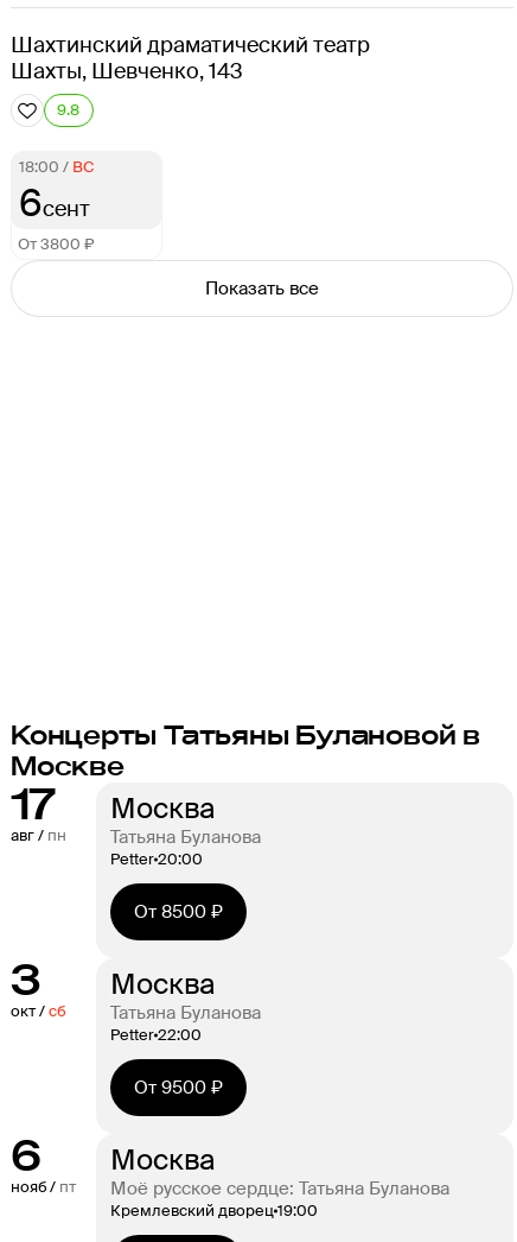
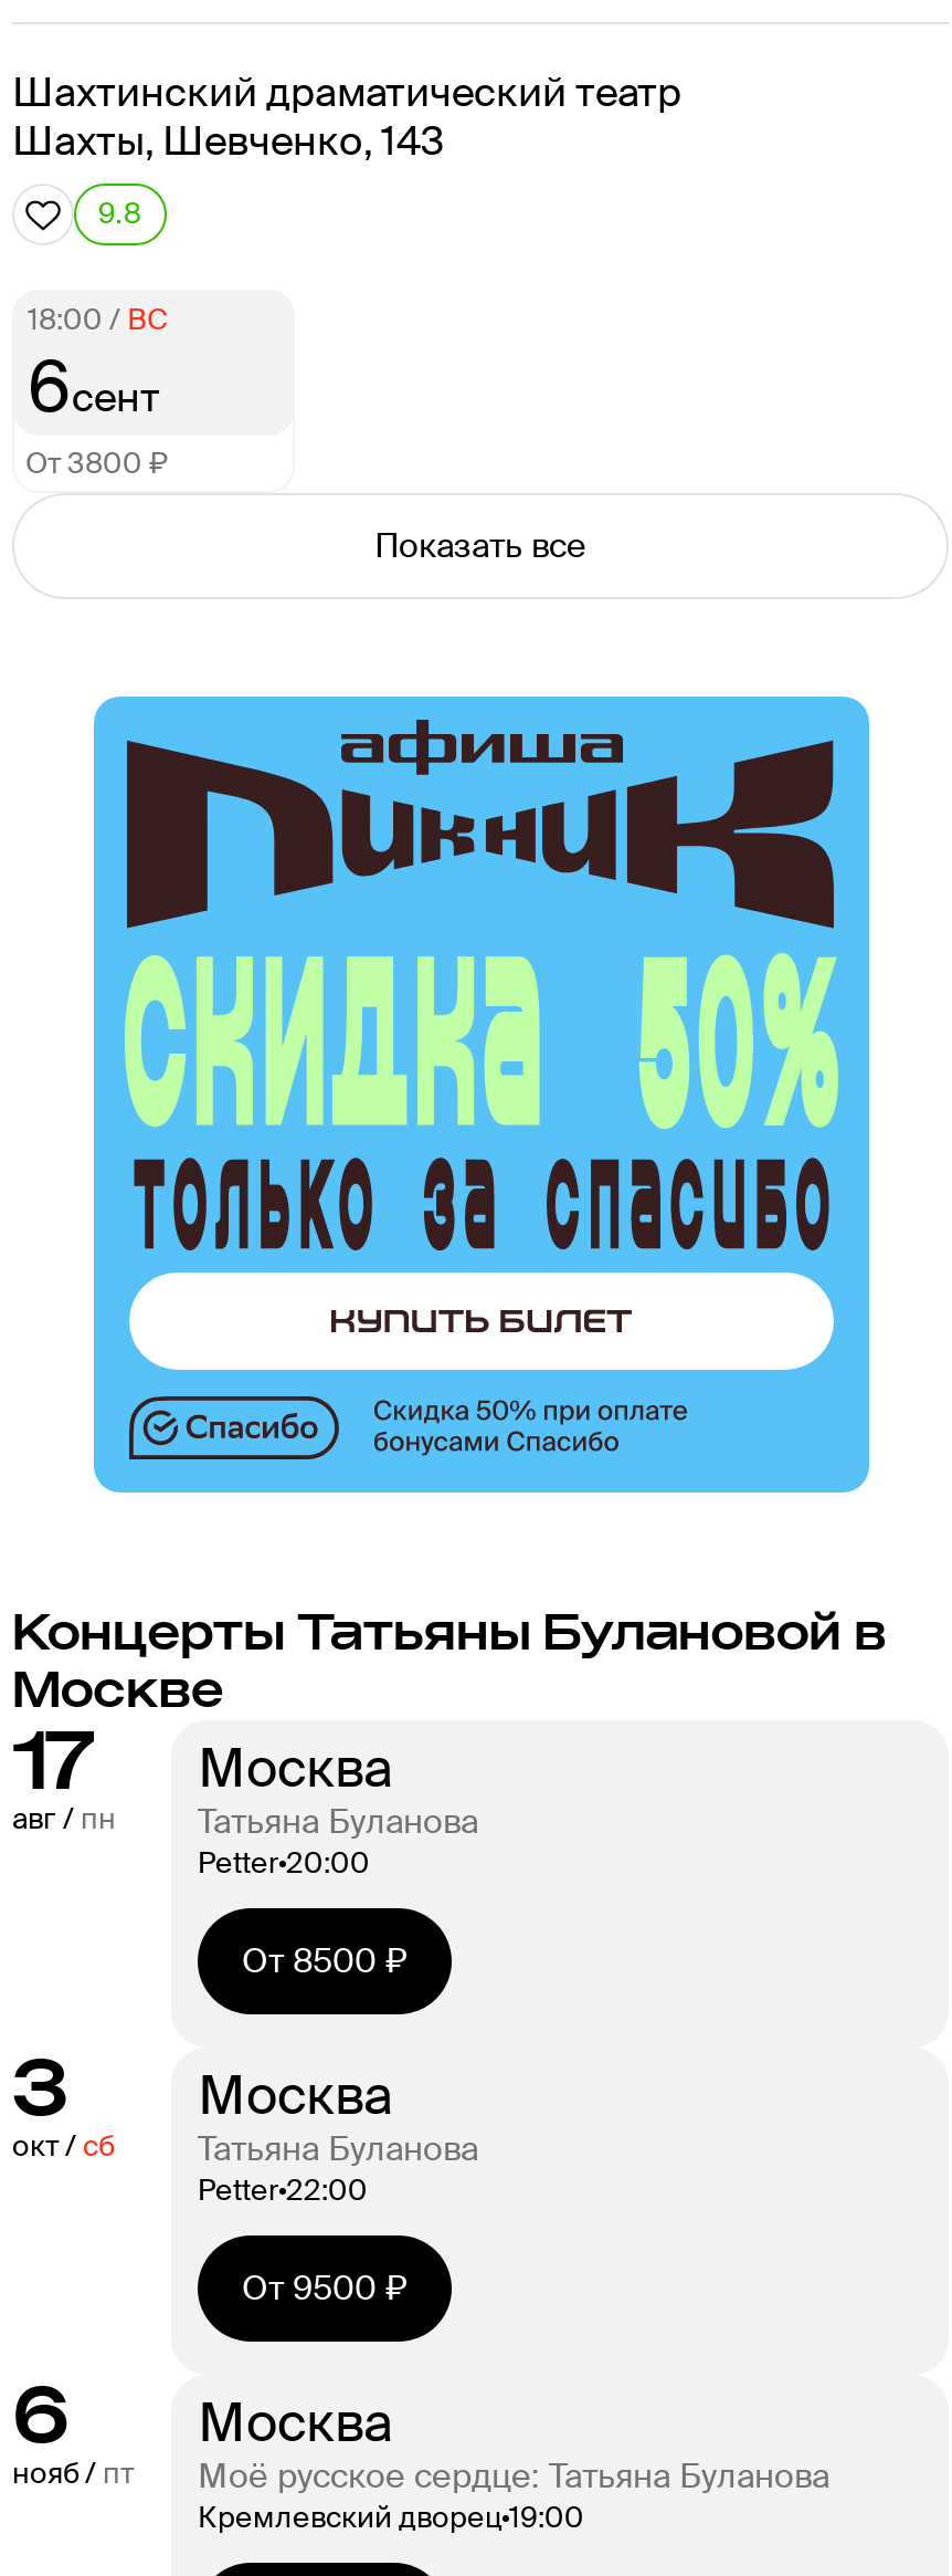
+ [image]
